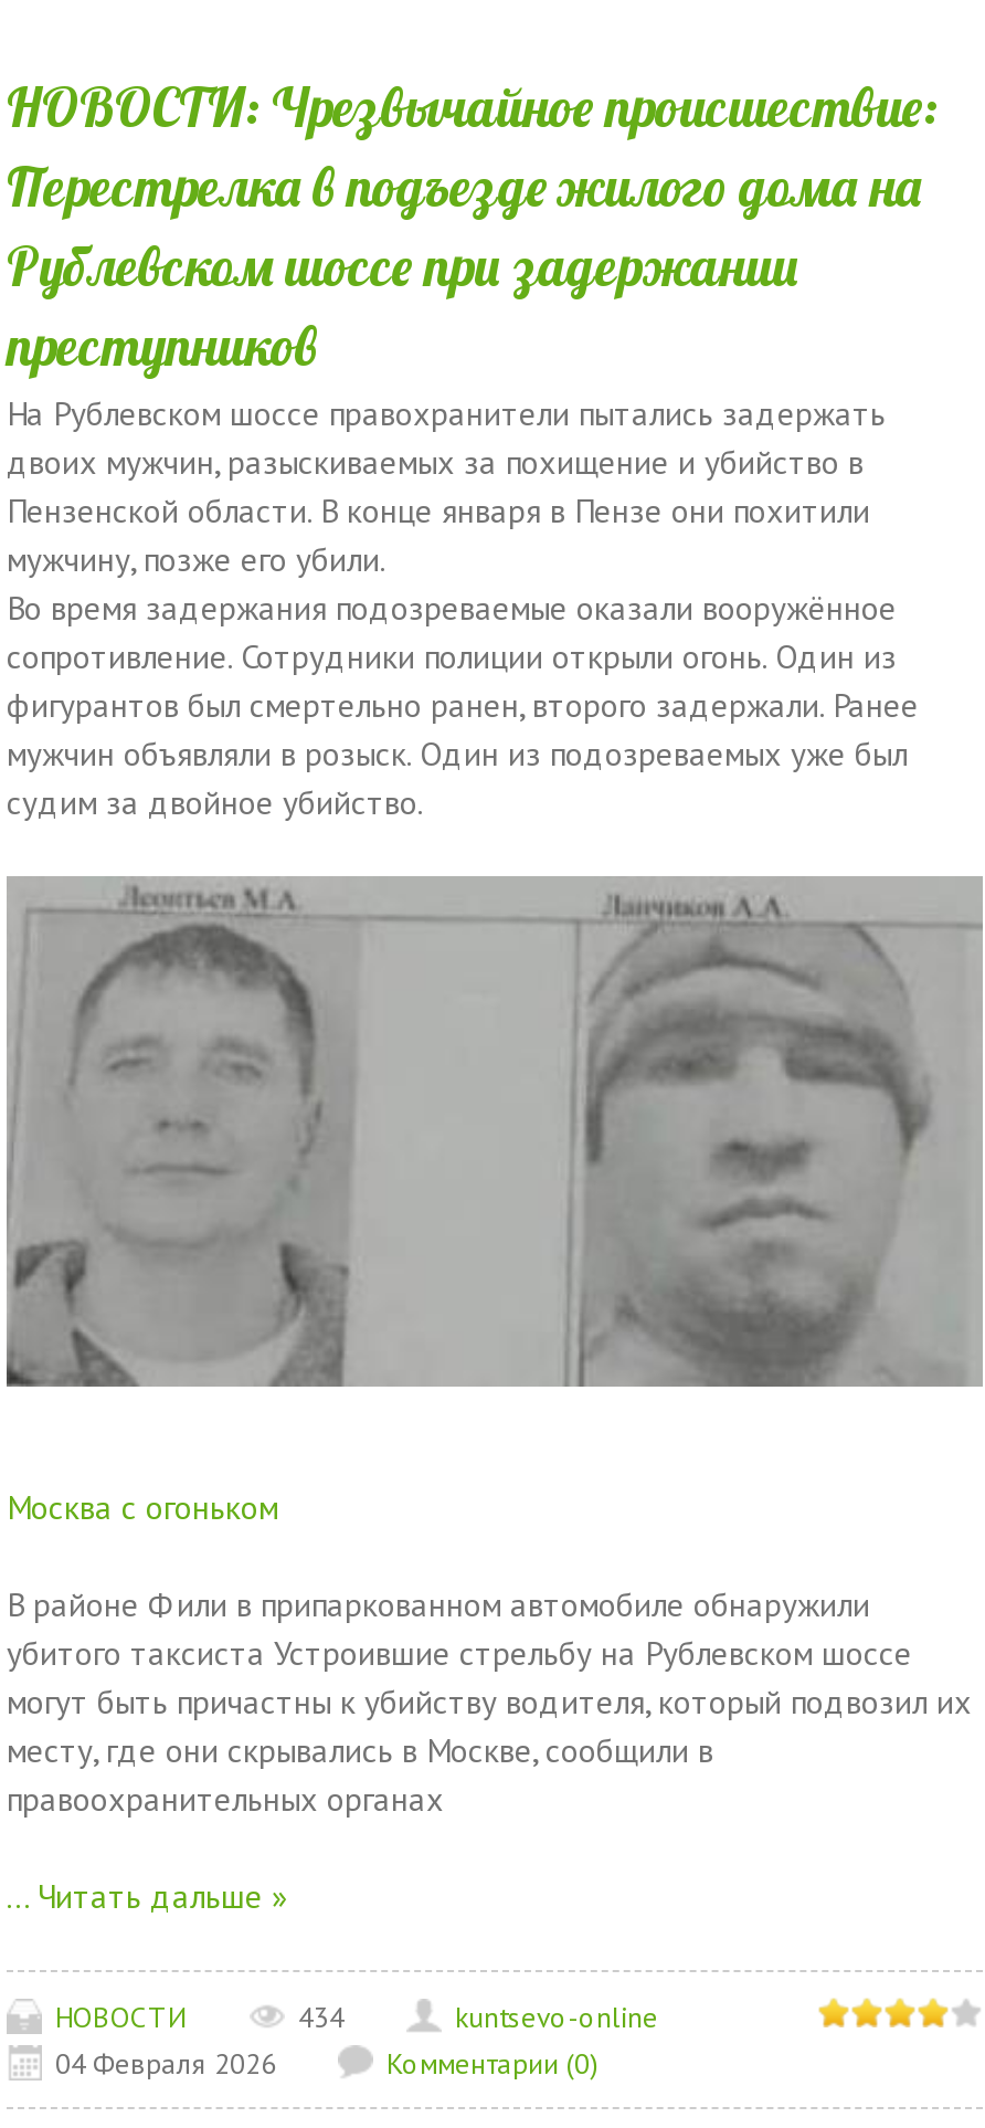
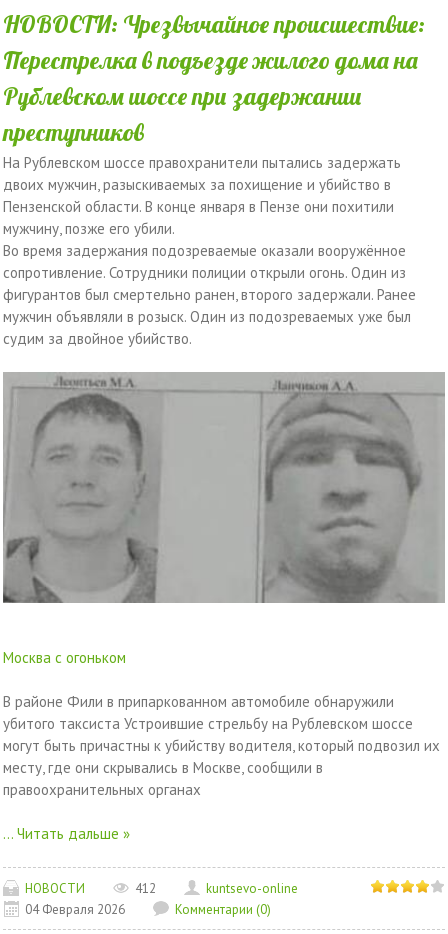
- 434
+ 412
